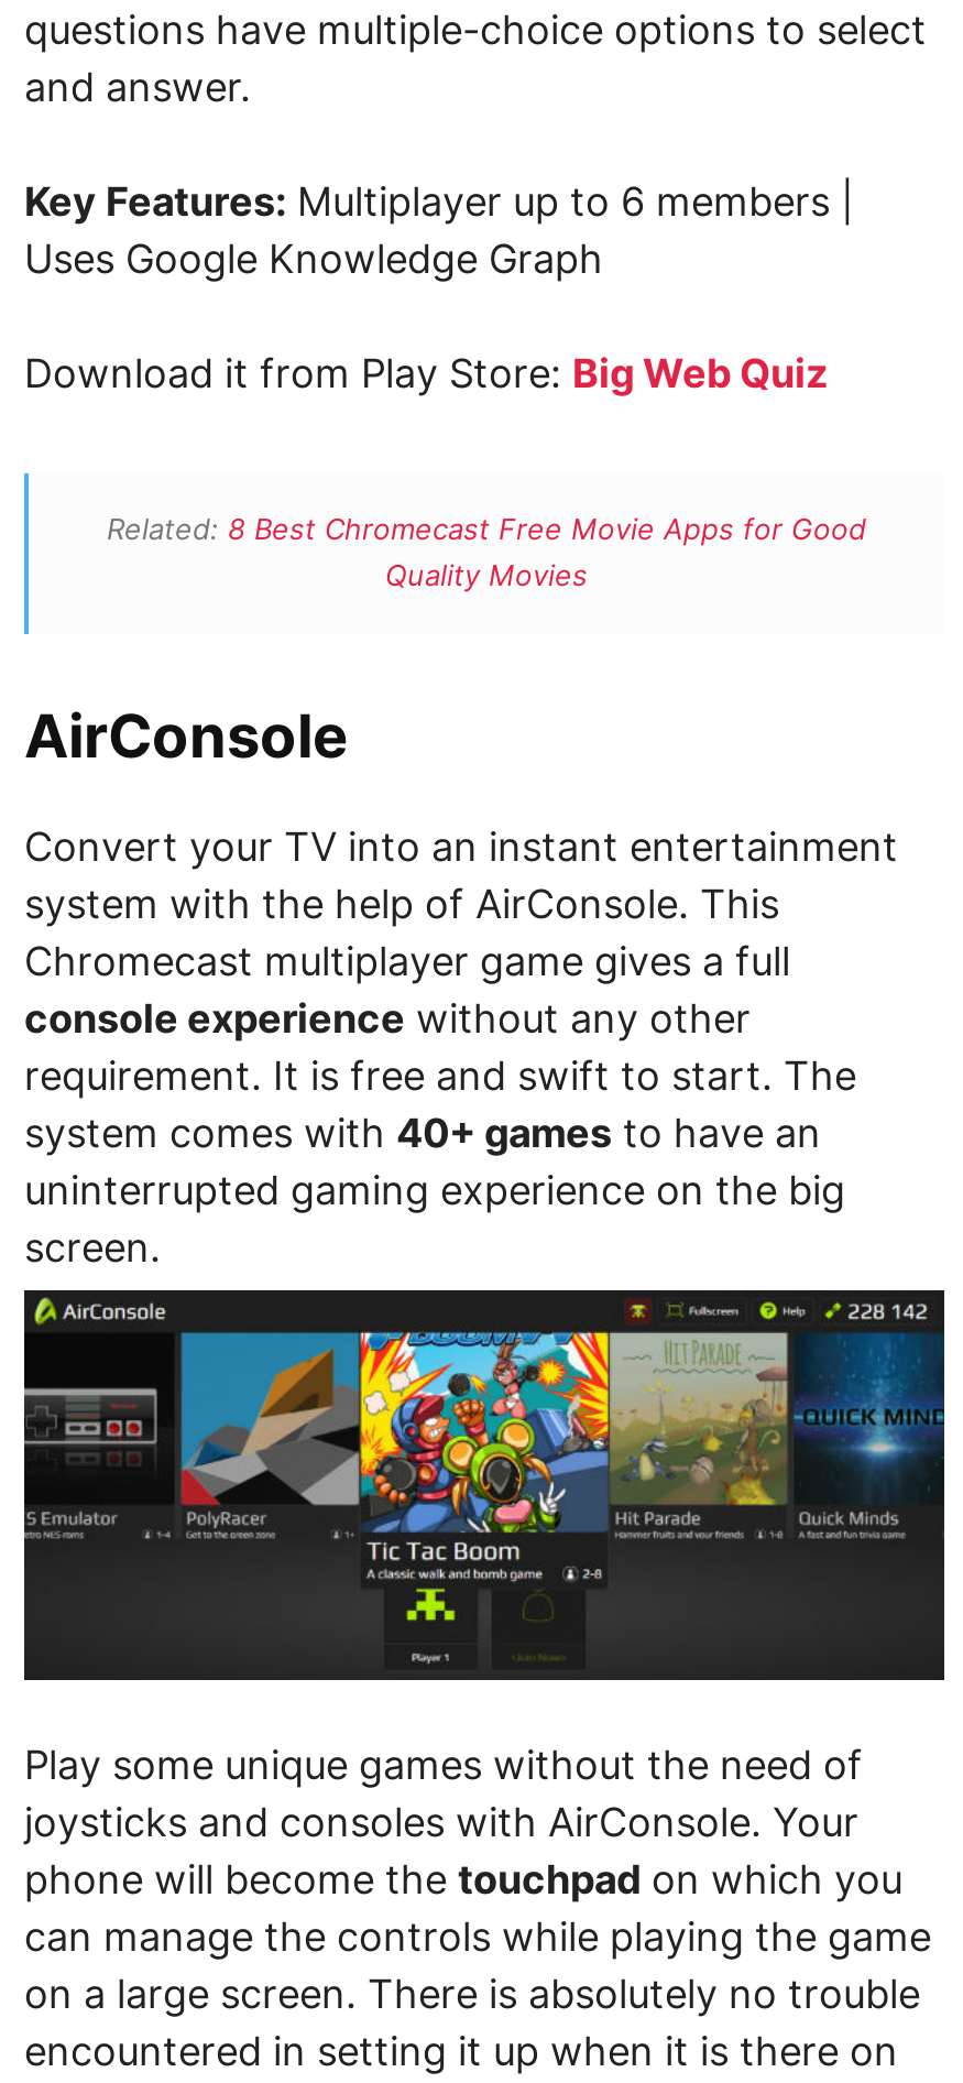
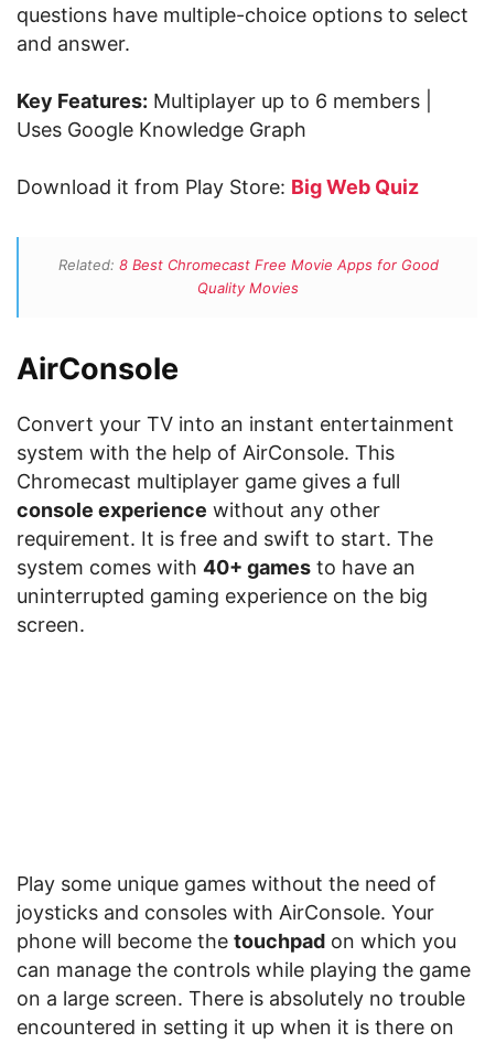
- [image]
